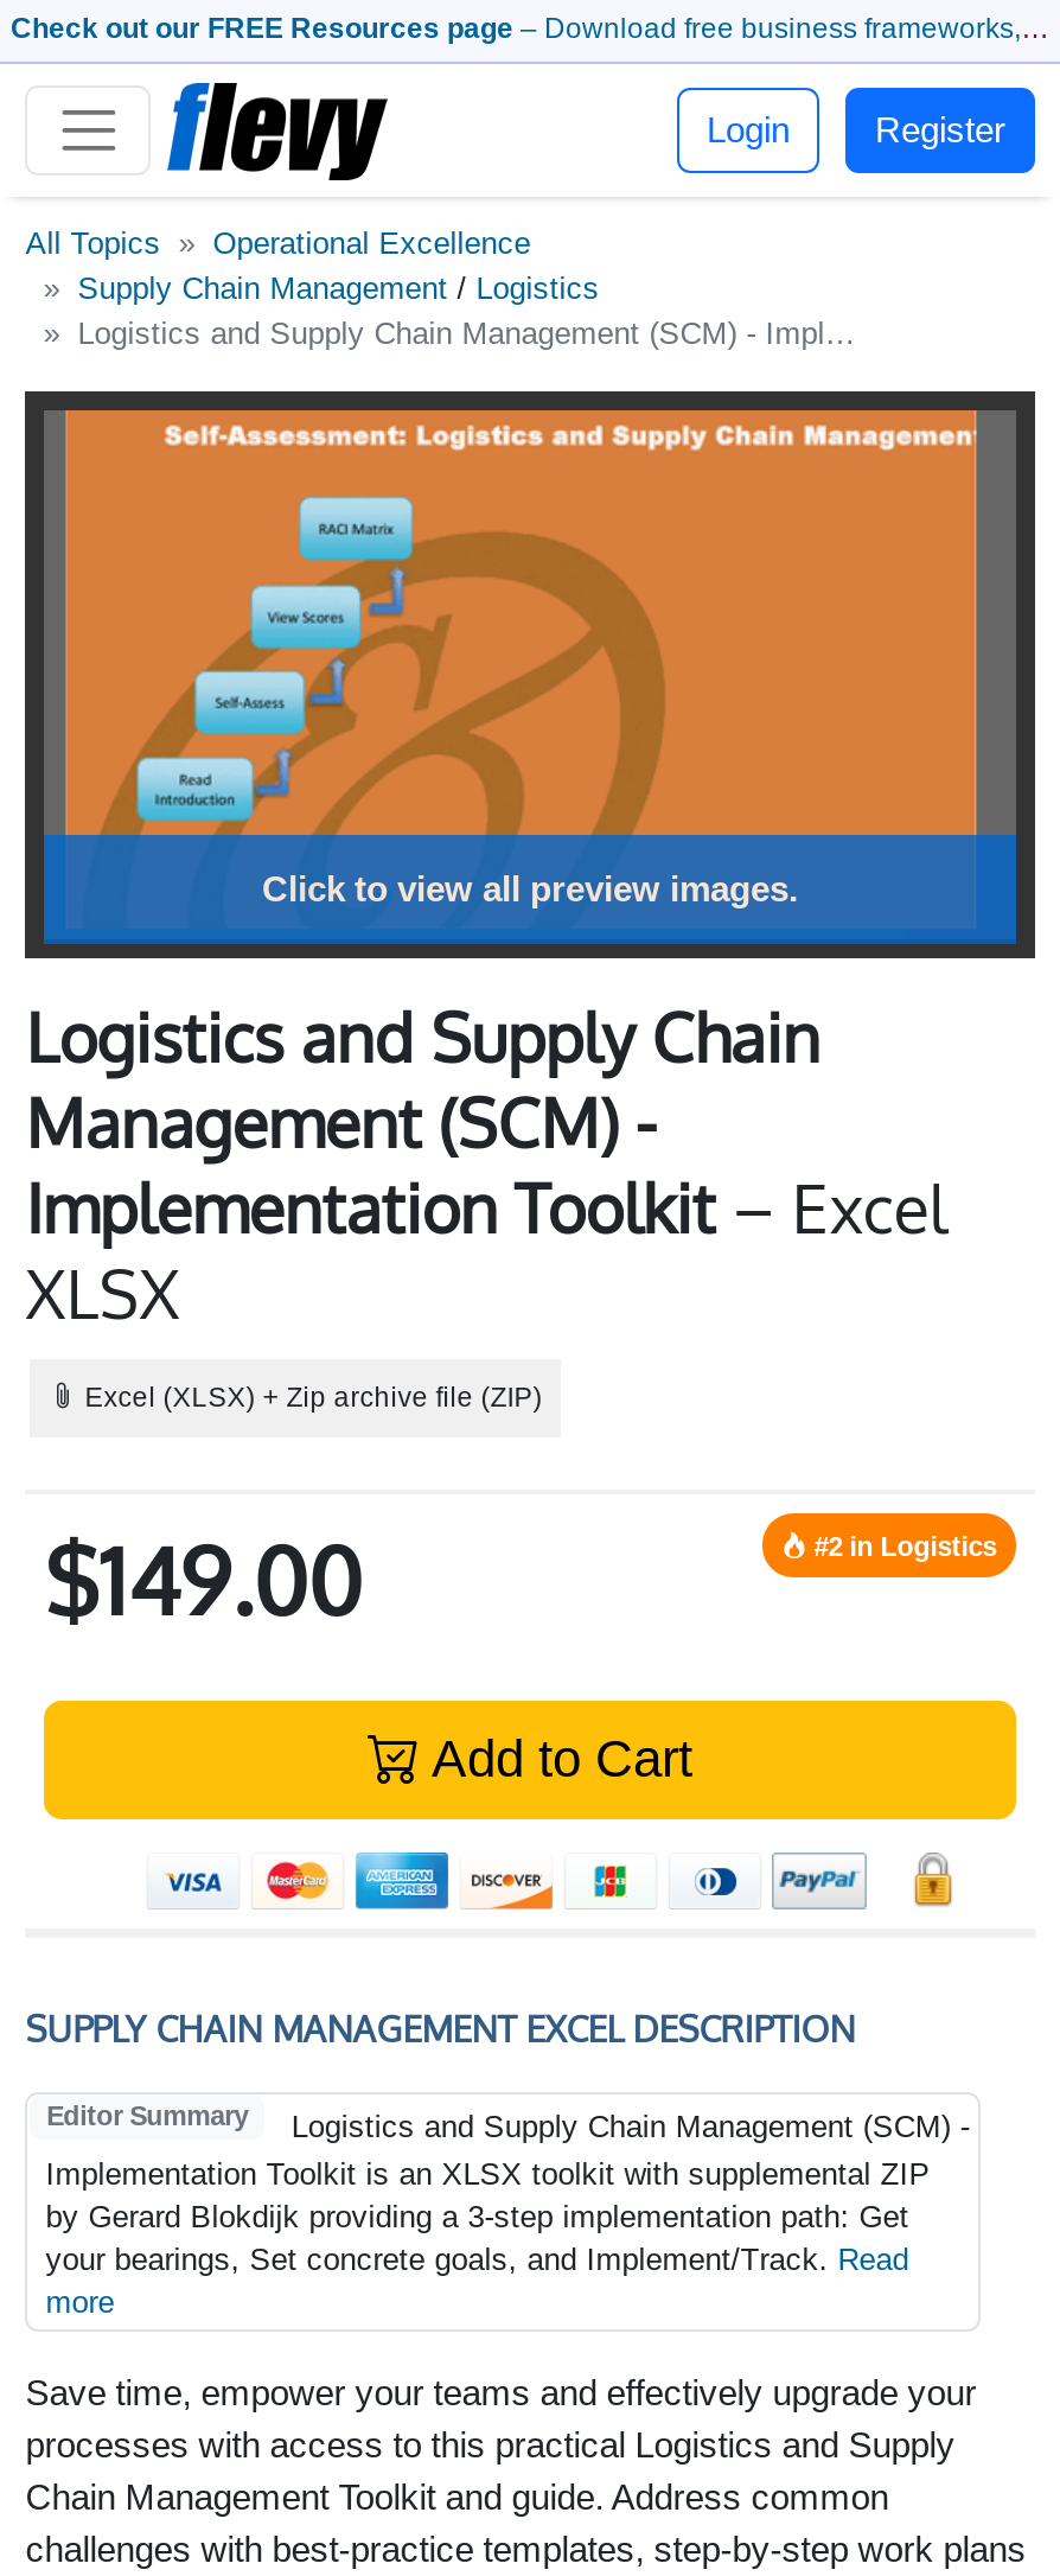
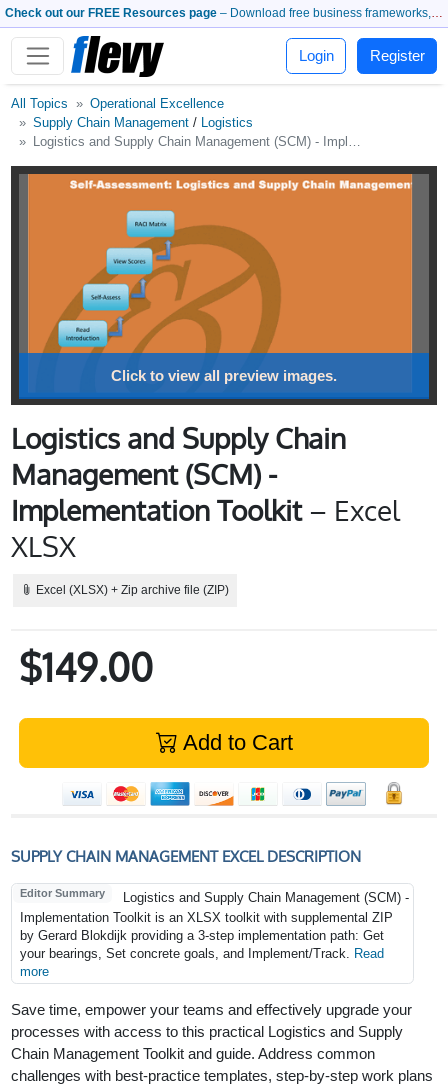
- #2 in Logistics
